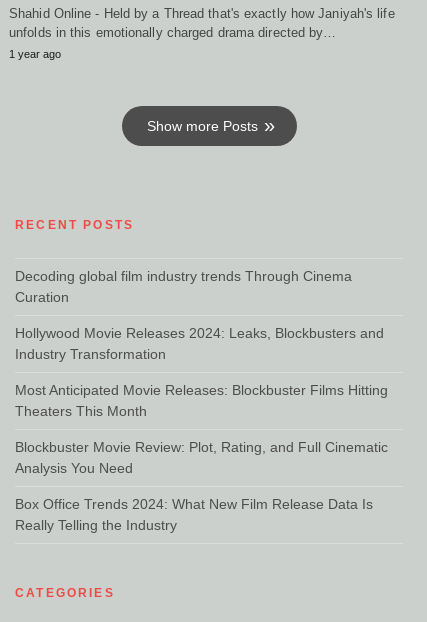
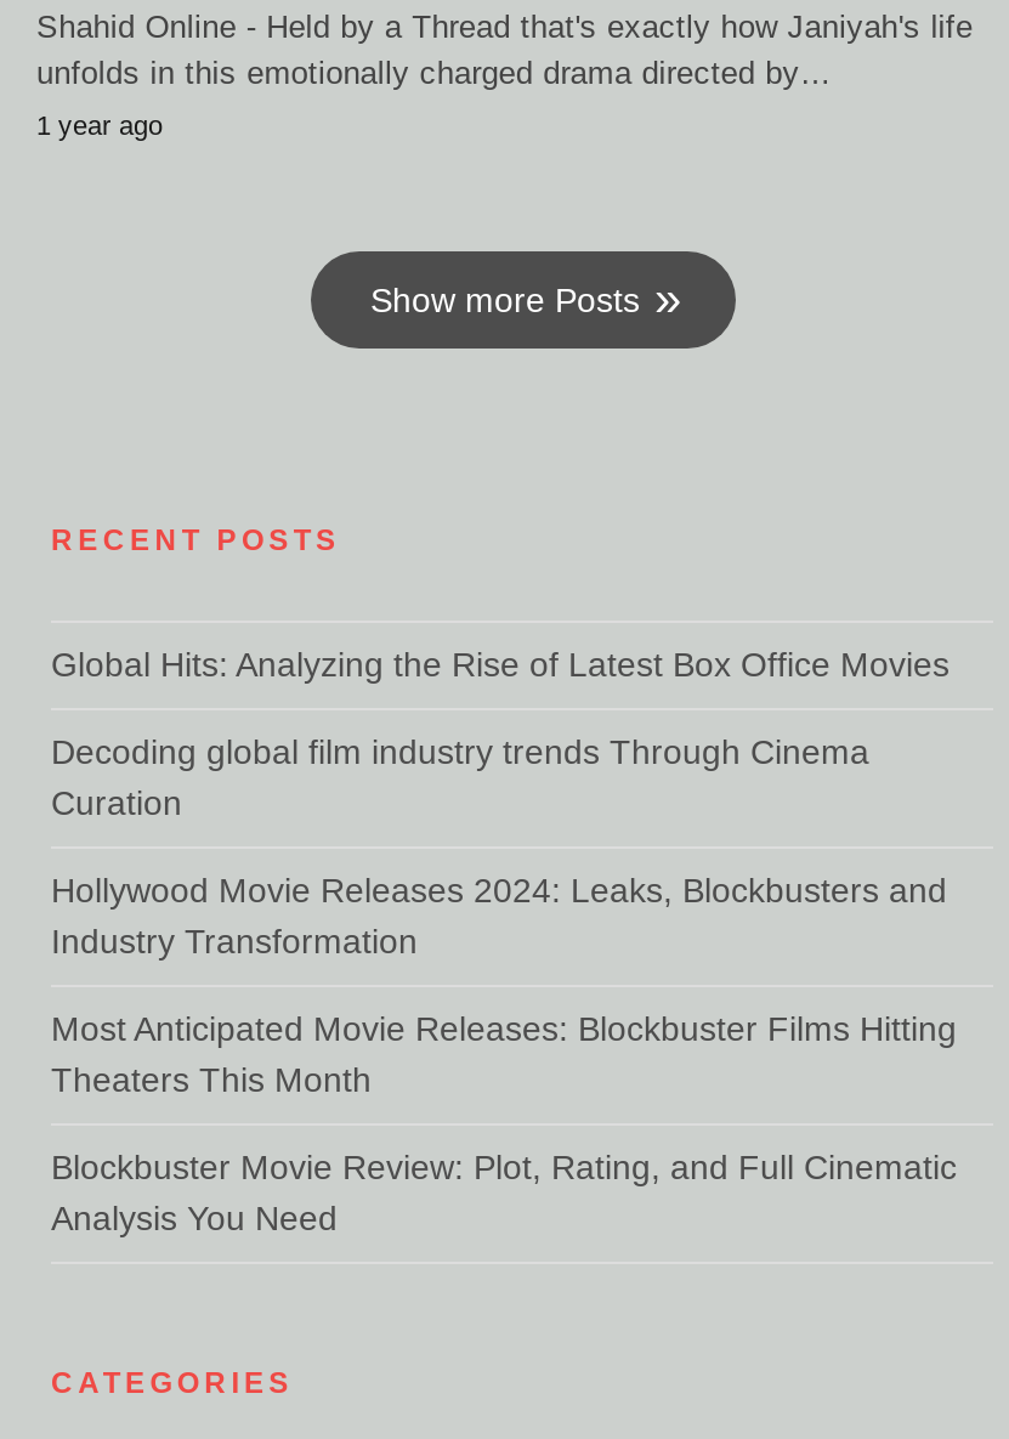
+ Global Hits: Analyzing the Rise of Latest Box Office Movies

moved down: Decoding global film industry trends Through Cinema | Curation | Hollywood Movie Releases 2024: Leaks, Blockbusters and | Industry Transformation | Most Anticipated Movie Releases: Blockbuster Films Hitting | Theaters This Month | Blockbuster Movie Review: Plot, Rating, and Full Cinematic | Analysis You Need

- Box Office Trends 2024: What New Film Release Data Is
- Really Telling the Industry
